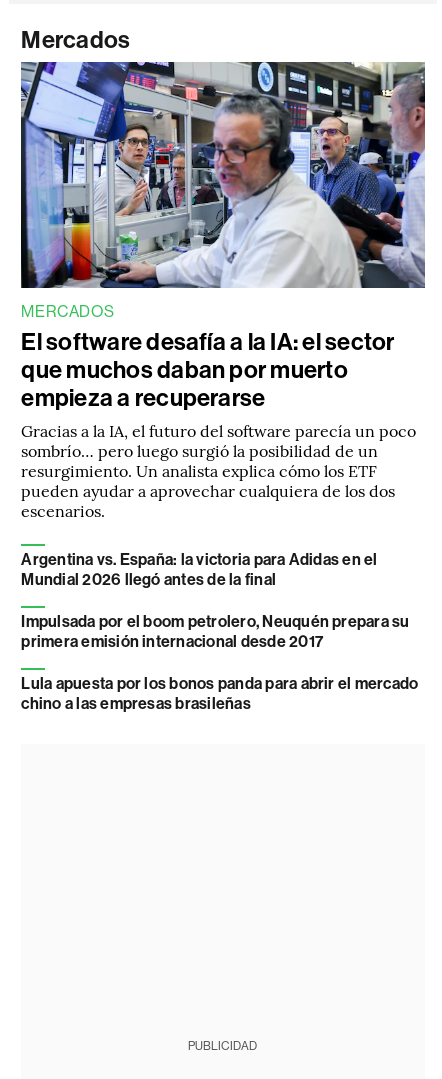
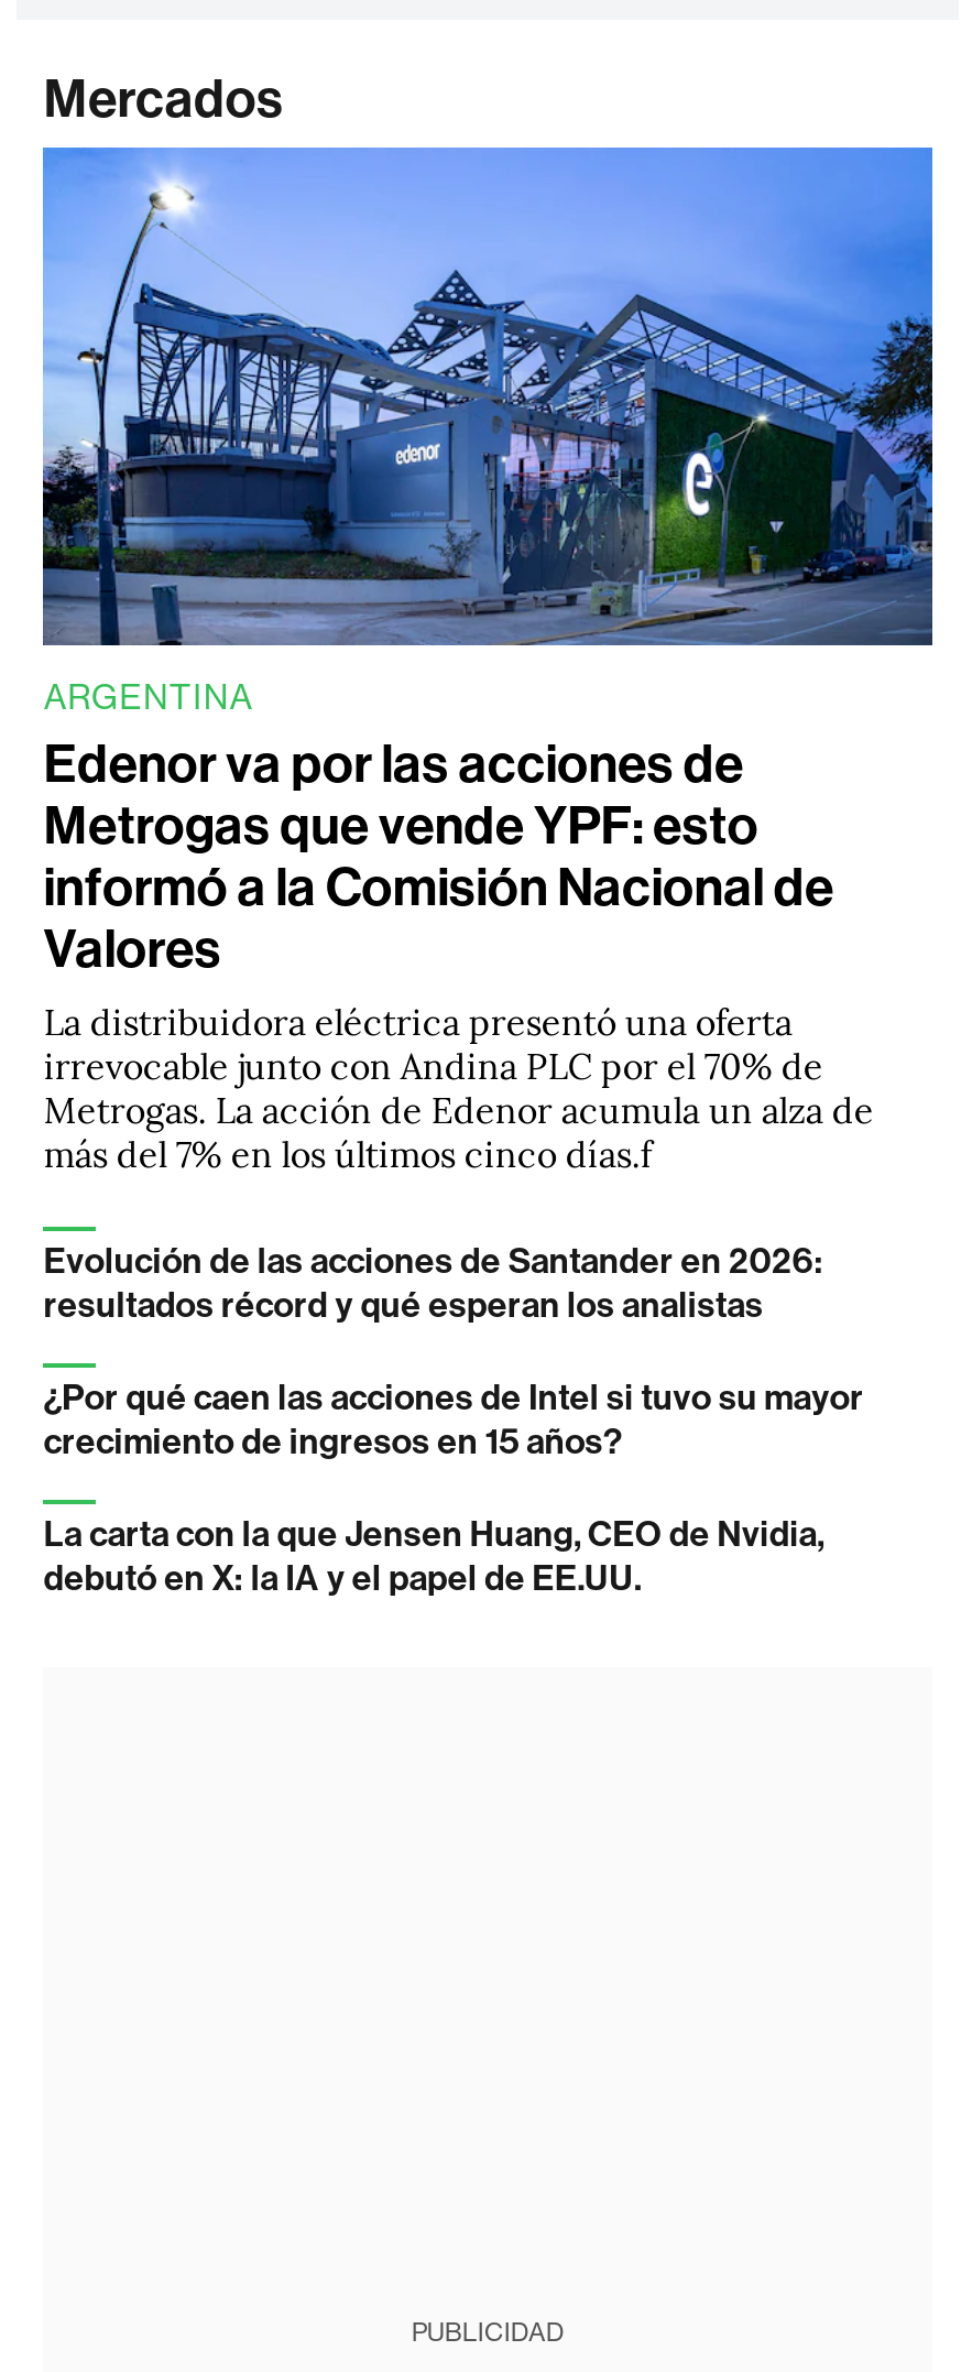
- [image]
- MERCADOS
- El software desafía a la IA: el sector
- que muchos daban por muerto
- empieza a recuperarse
- Gracias a la IA, el futuro del software parecía un poco
- sombrío… pero luego surgió la posibilidad de un
- resurgimiento. Un analista explica cómo los ETF
- pueden ayudar a aprovechar cualquiera de los dos
- escenarios.
+ [image]
+ ARGENTINA
+ Edenor va por las acciones de
+ Metrogas que vende YPF: esto
+ informó a la Comisión Nacional de
+ Valores
+ La distribuidora eléctrica presentó una oferta
+ irrevocable junto con Andina PLC por el 70% de
+ Metrogas. La acción de Edenor acumula un alza de
+ más del 7% en los últimos cinco días.f

- Argentina vs. España: la victoria para Adidas en el
- Mundial 2026 llegó antes de la final
+ Evolución de las acciones de Santander en 2026:
+ resultados récord y qué esperan los analistas

- Impulsada por el boom petrolero, Neuquén prepara su
- primera emisión internacional desde 2017
+ ¿Por qué caen las acciones de Intel si tuvo su mayor
+ crecimiento de ingresos en 15 años?

- Lula apuesta por los bonos panda para abrir el mercado
- chino a las empresas brasileñas
+ La carta con la que Jensen Huang, CEO de Nvidia,
+ debutó en X: la IA y el papel de EE.UU.
